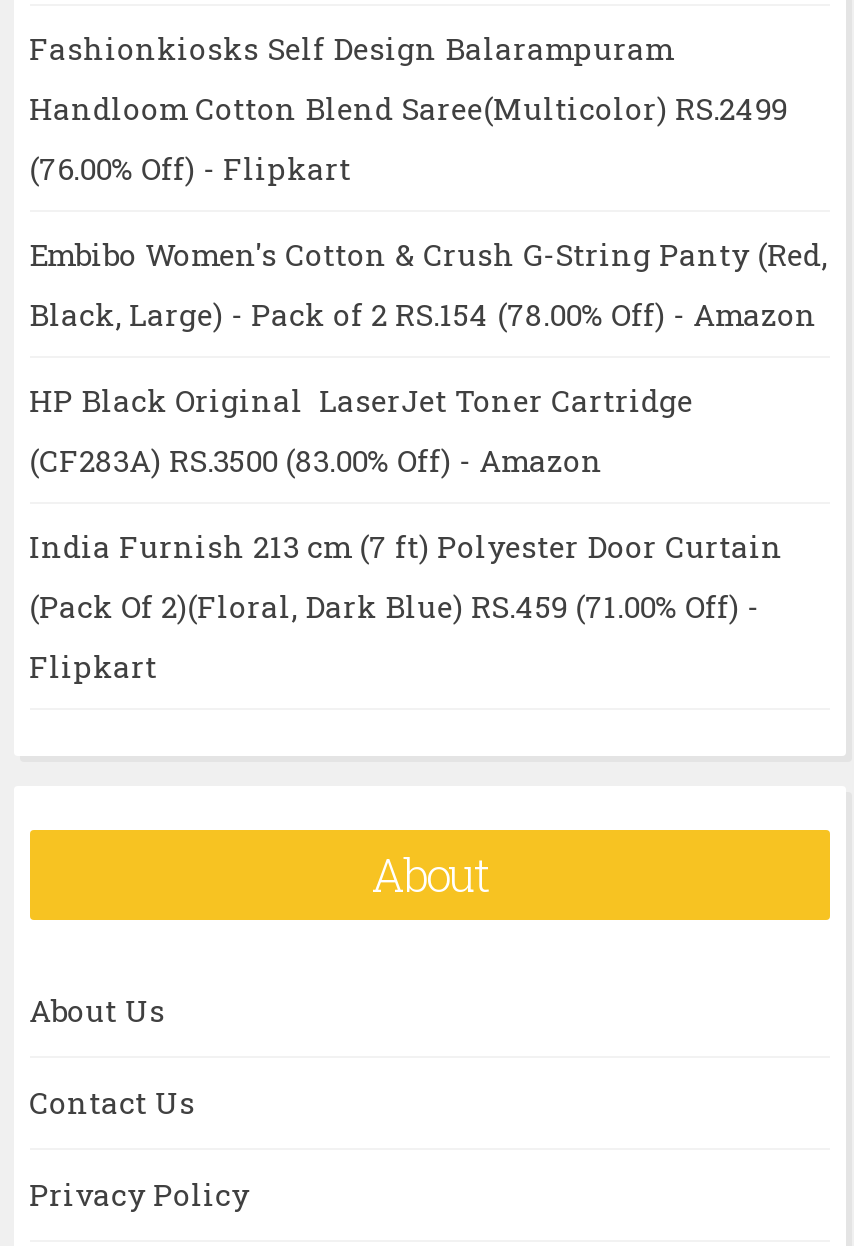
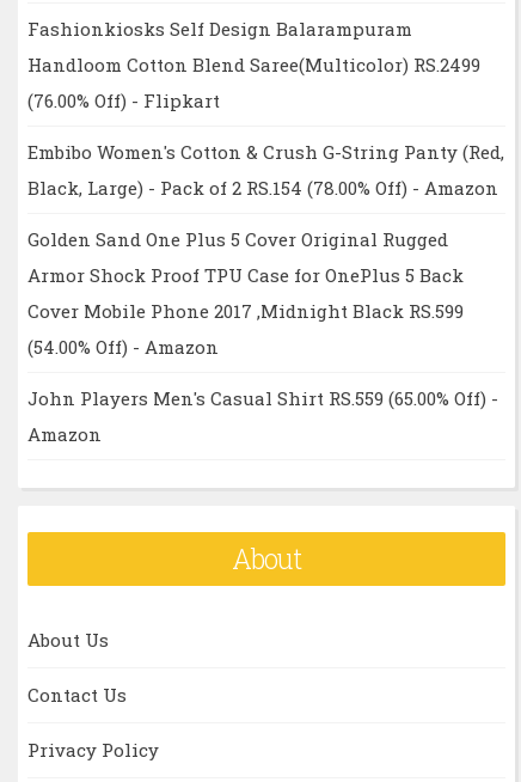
- HP Black Original LaserJet Toner Cartridge
- (CF283A) RS.3500 (83.00% Off) - Amazon
- India Furnish 213 cm (7 ft) Polyester Door Curtain
- (Pack Of 2)(Floral, Dark Blue) RS.459 (71.00% Off) -
- Flipkart
+ Golden Sand One Plus 5 Cover Original Rugged
+ Armor Shock Proof TPU Case for OnePlus 5 Back
+ Cover Mobile Phone 2017 ,Midnight Black RS.599
+ (54.00% Off) - Amazon
+ John Players Men's Casual Shirt RS.559 (65.00% Off) -
+ Amazon
